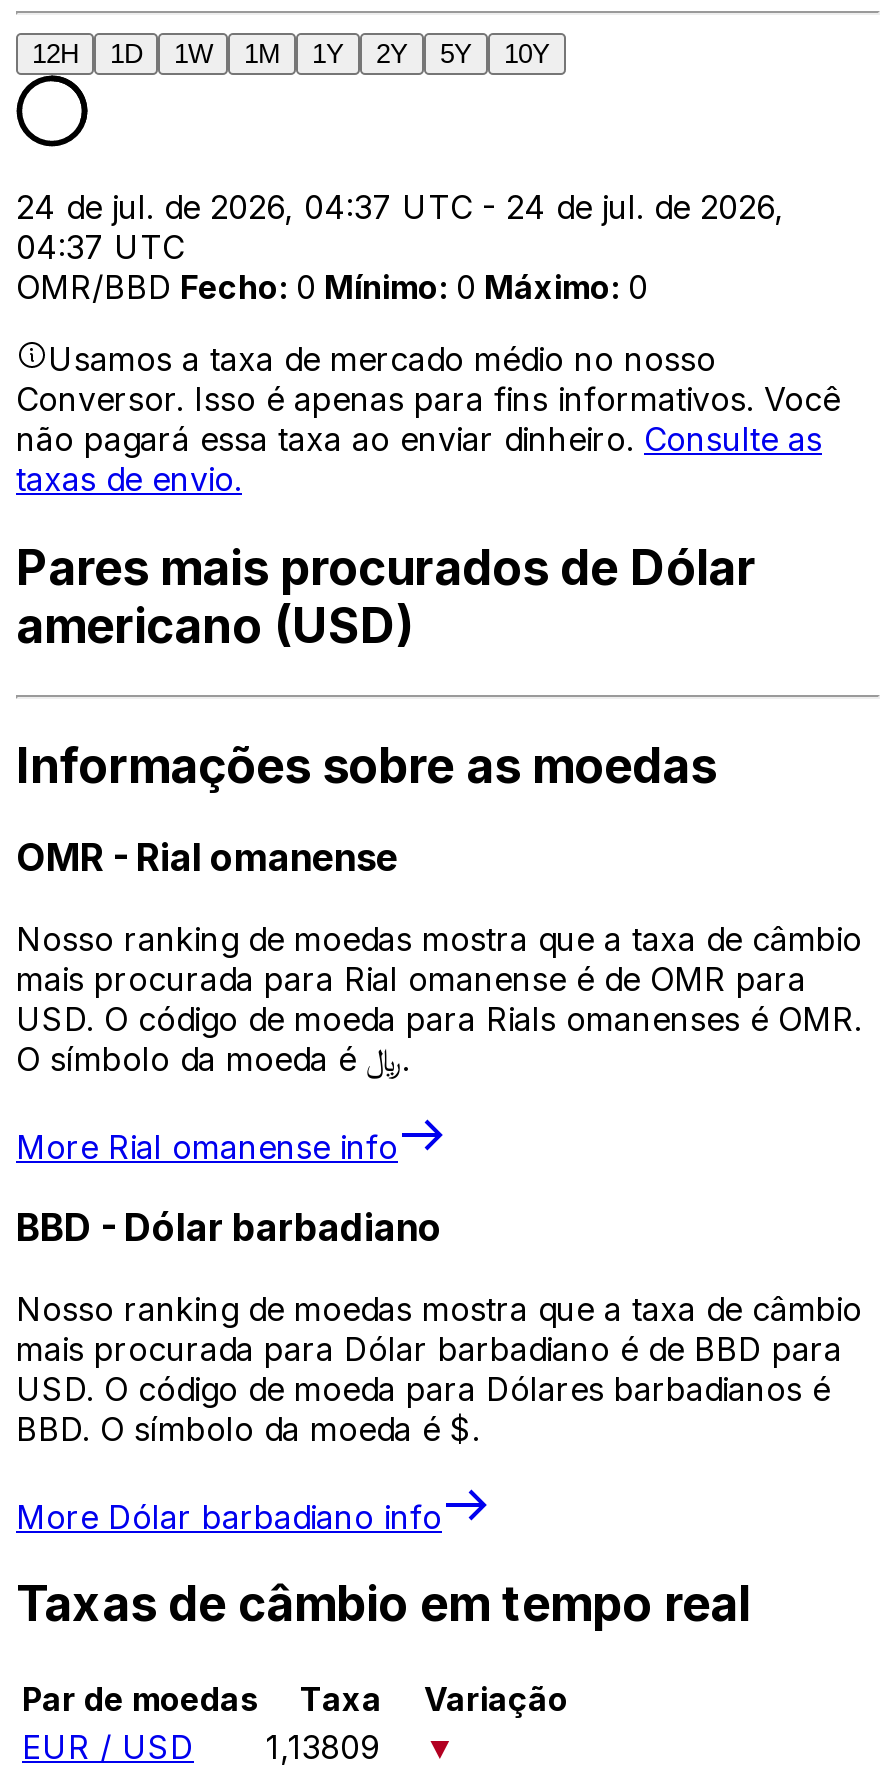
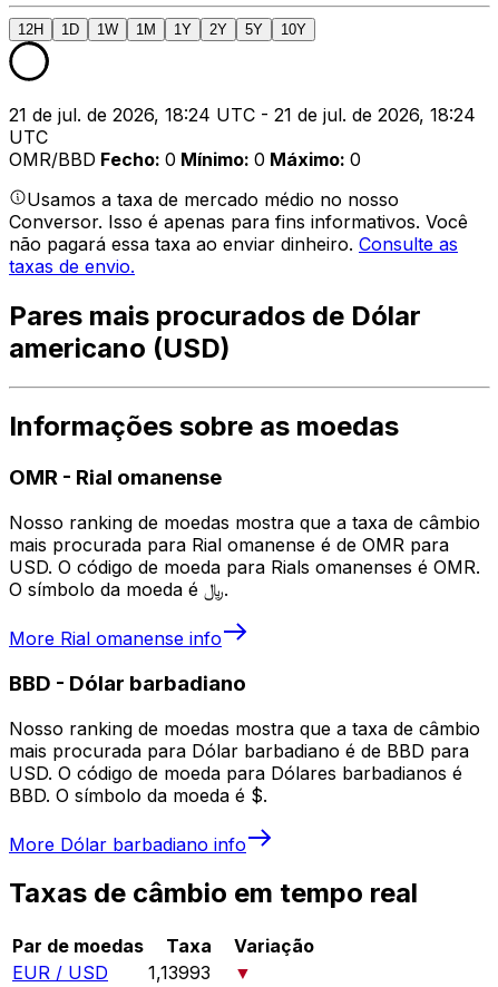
- 24 de jul. de 2026, 04:37 UTC - 24 de jul. de 2026,
- 04:37 UTC
+ 21 de jul. de 2026, 18:24 UTC - 21 de jul. de 2026, 18:24
+ UTC

- 1,13809
+ 1,13993
